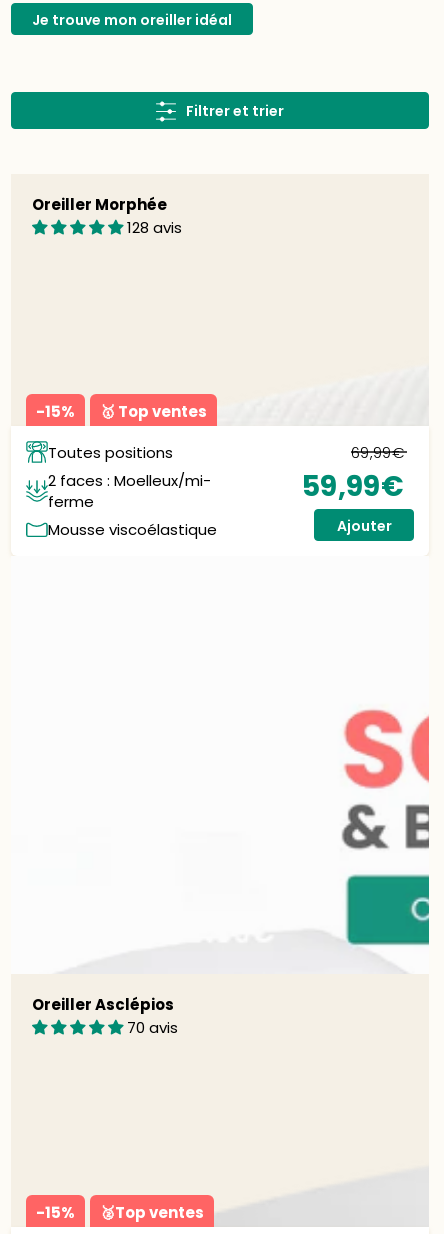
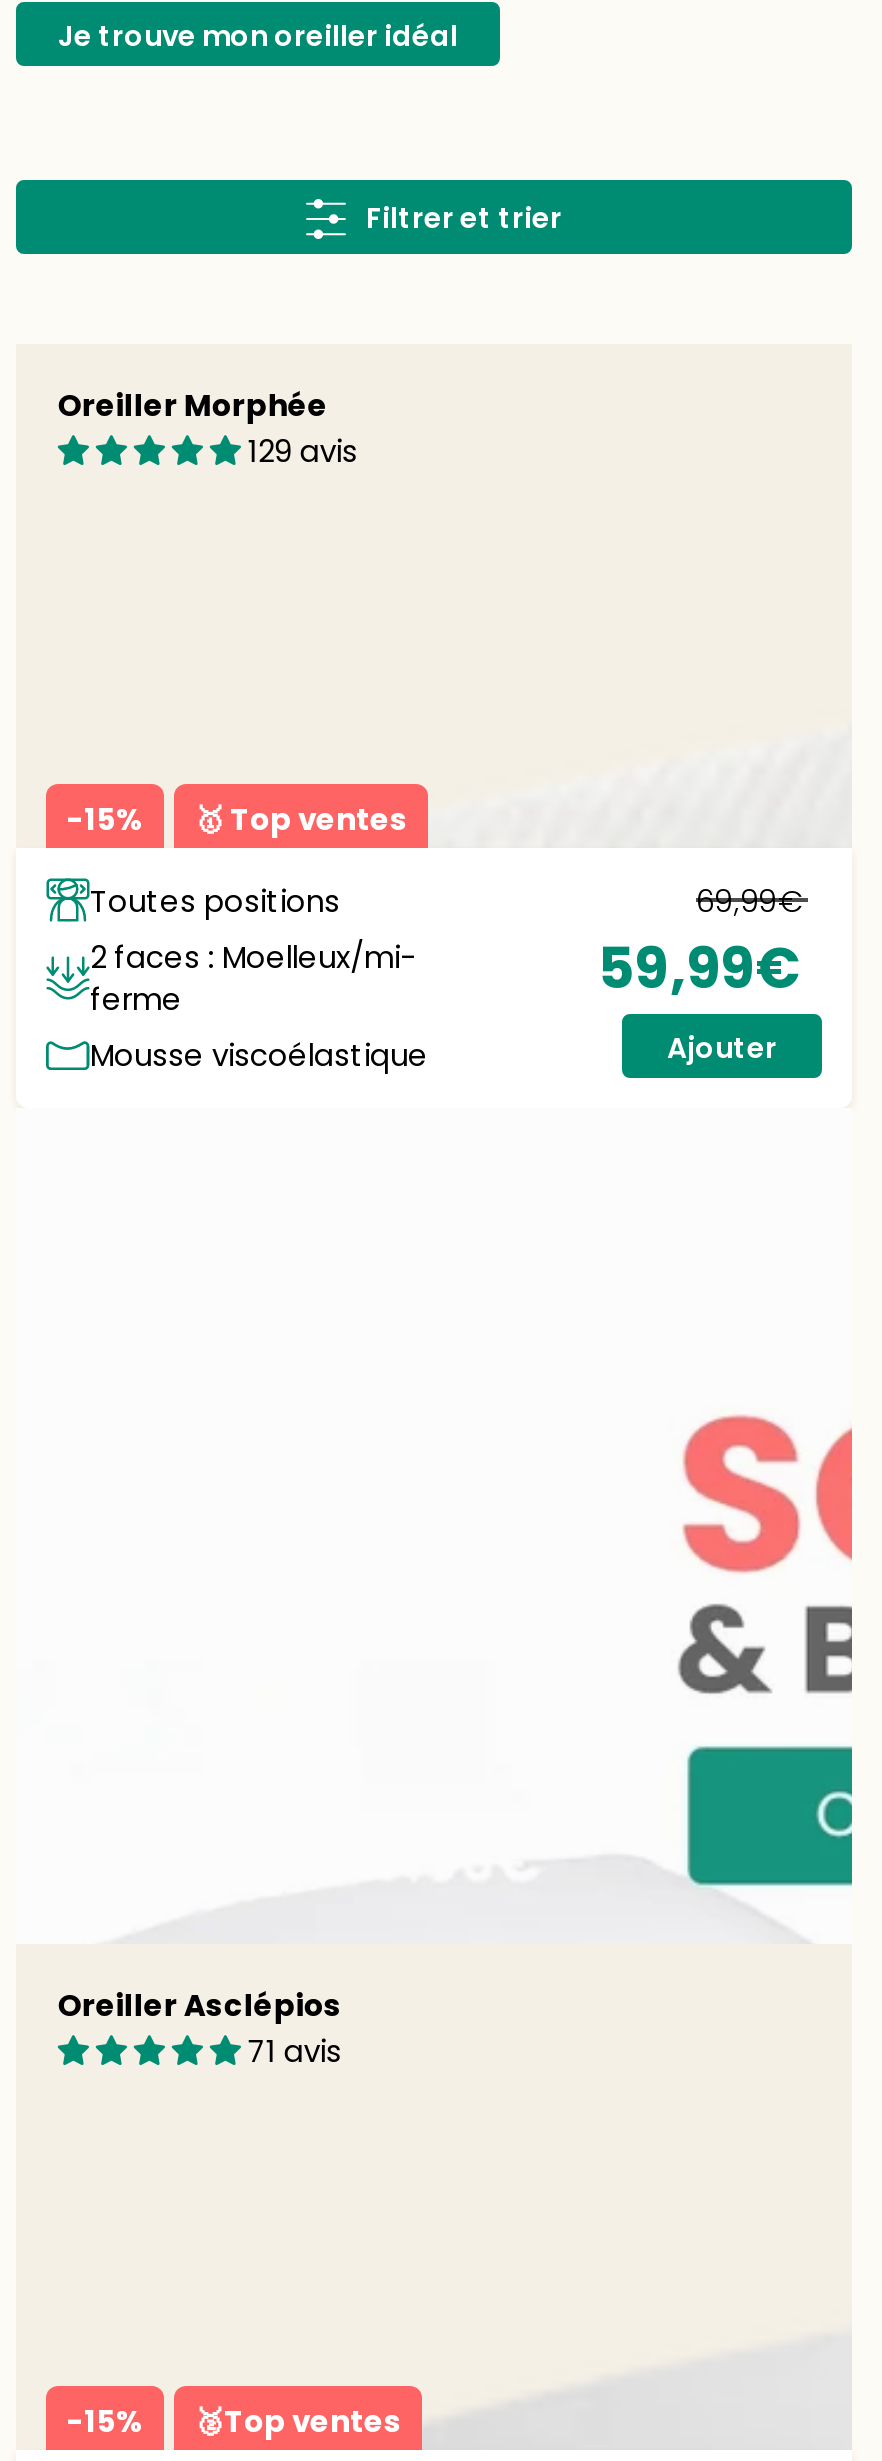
- 128 avis
+ 129 avis

- 70 avis
+ 71 avis
